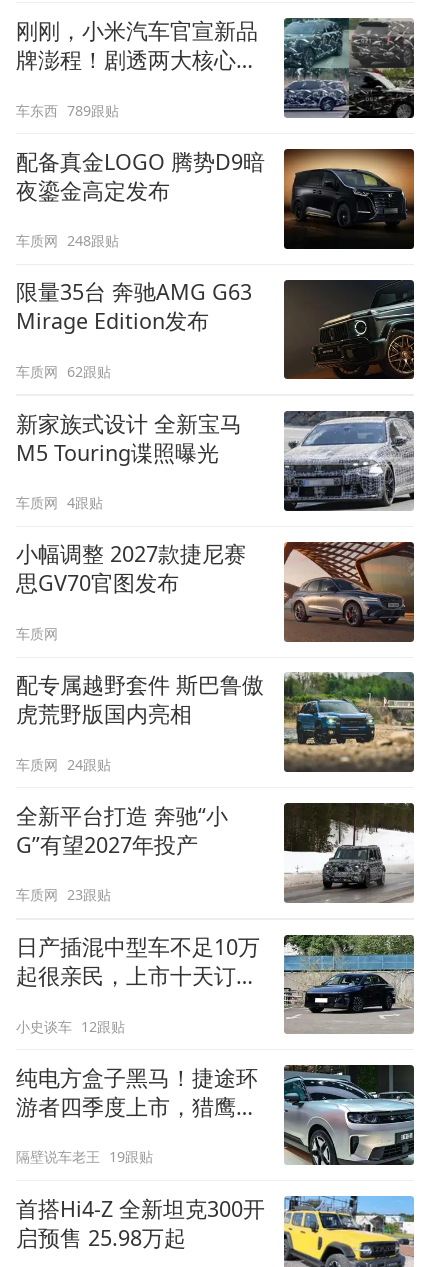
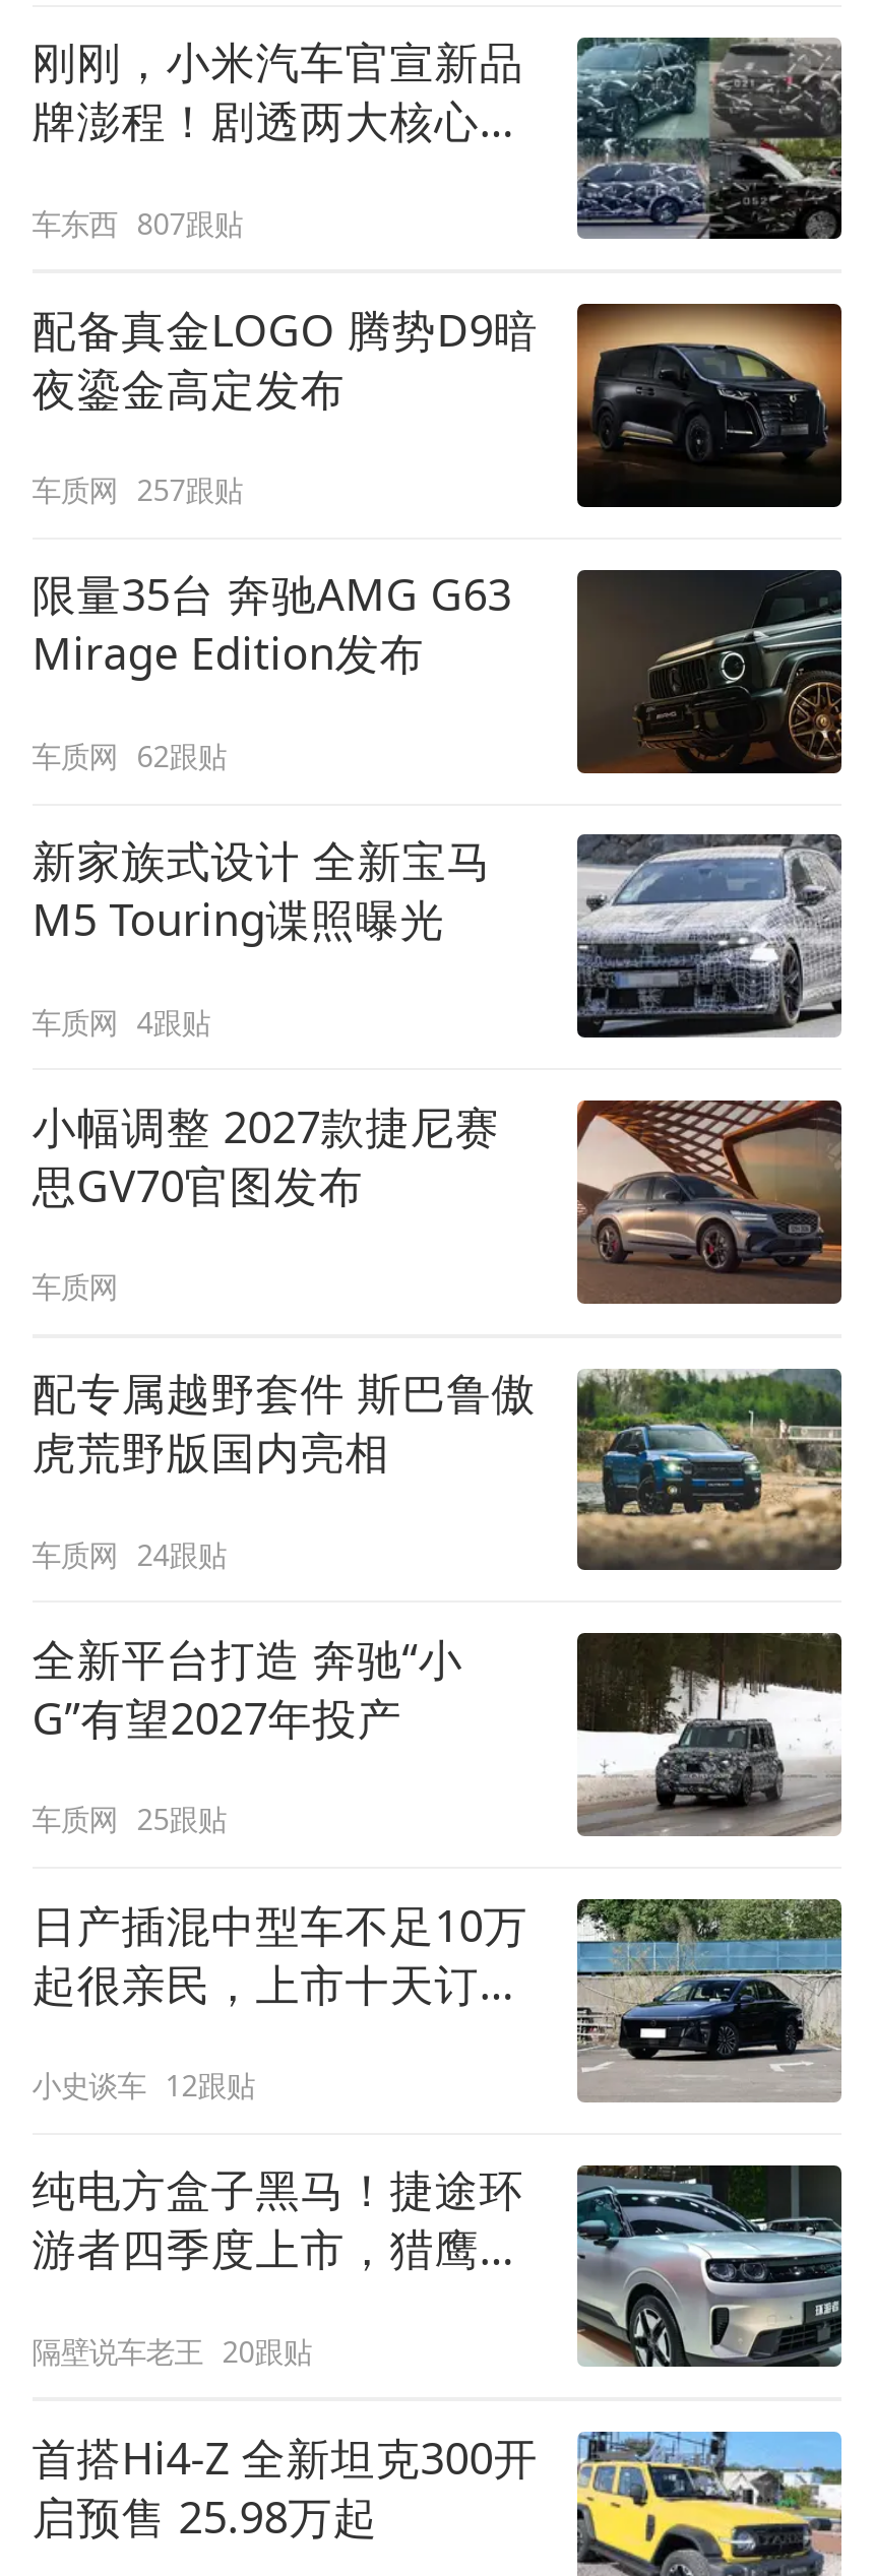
- 车东西 789跟贴
+ 车东西 807跟贴

- 车质网 248跟贴
+ 车质网 257跟贴

- 车质网 23跟贴
+ 车质网 25跟贴

- 隔壁说车老王 19跟贴
+ 隔壁说车老王 20跟贴
